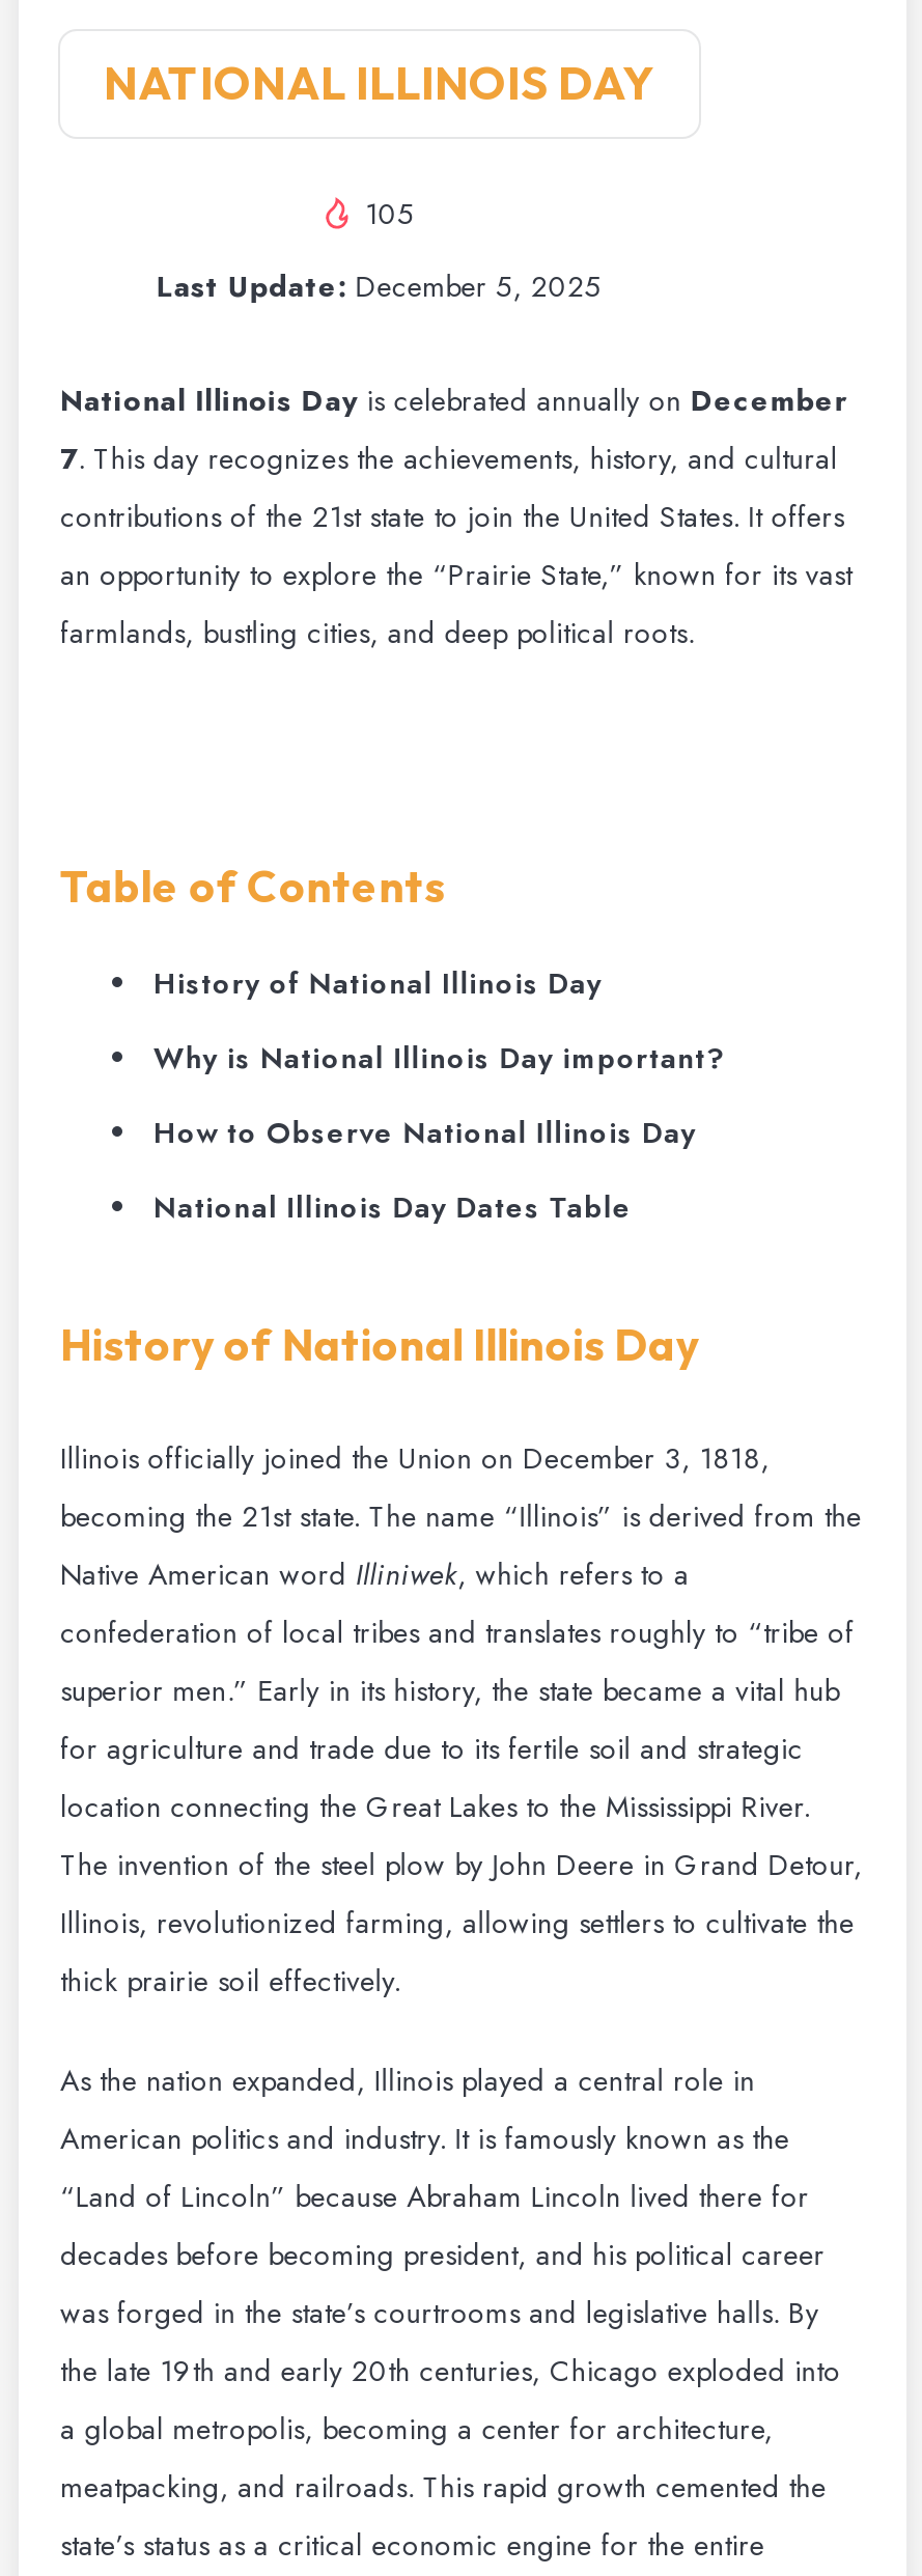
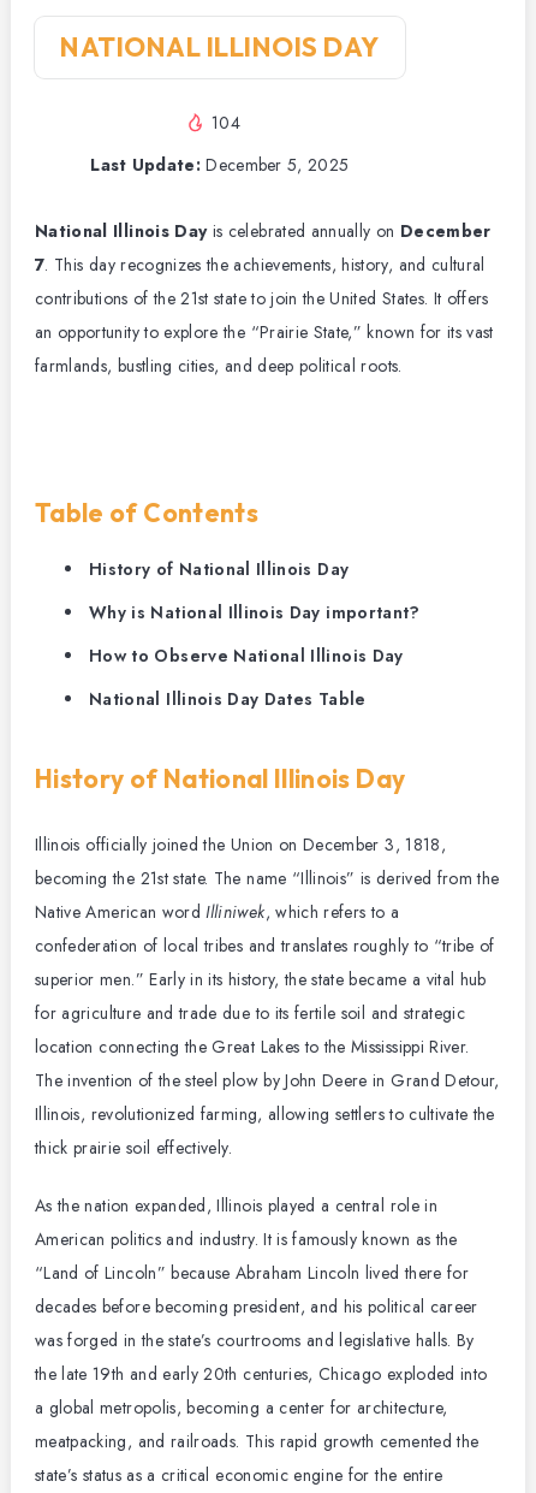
- 105
+ 104
